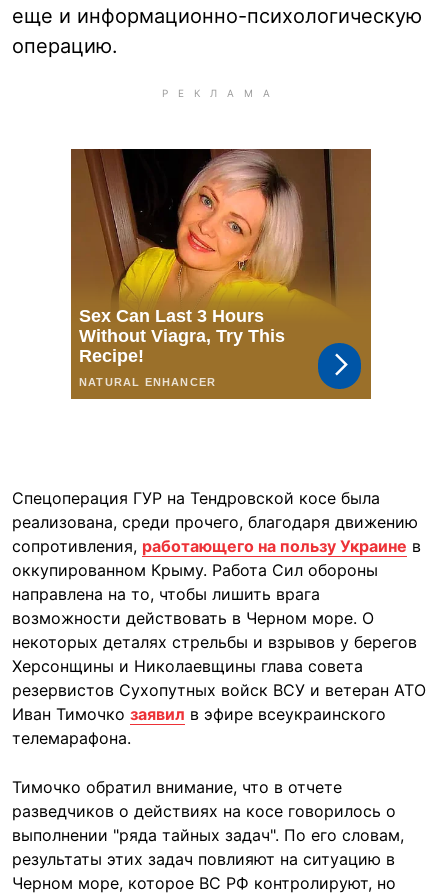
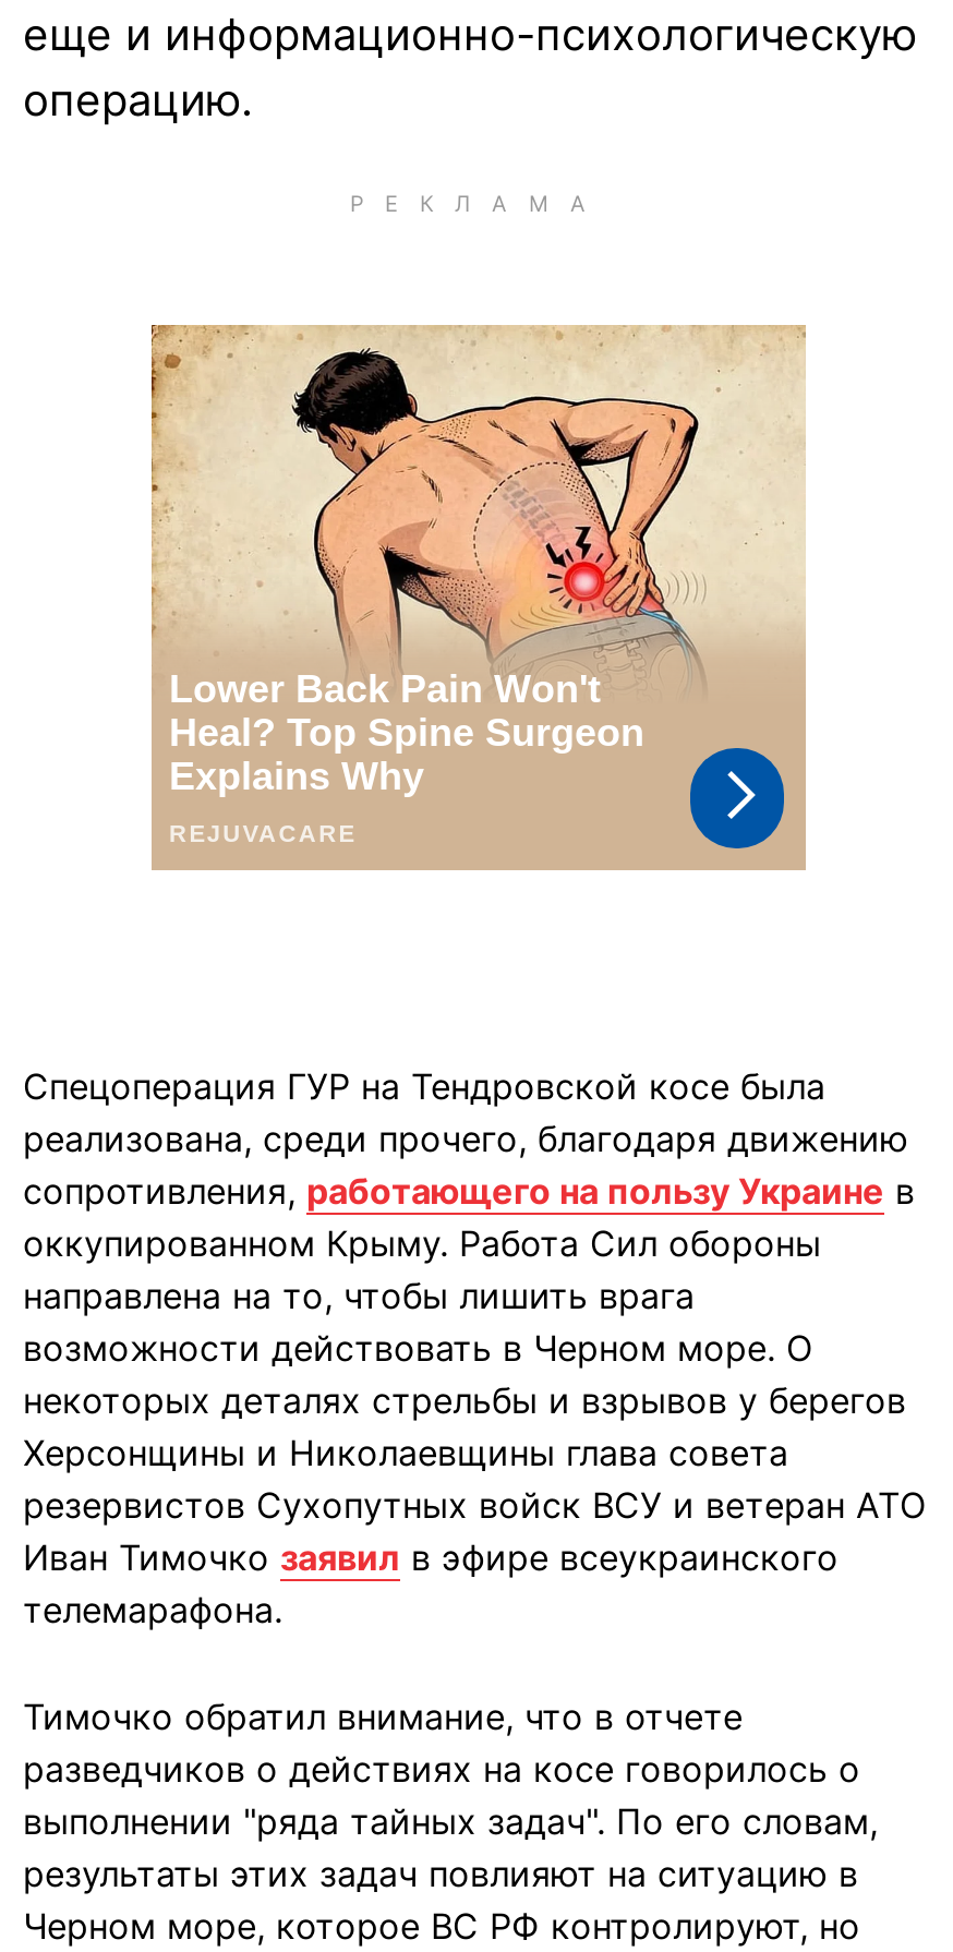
- [image]
+ [image]
